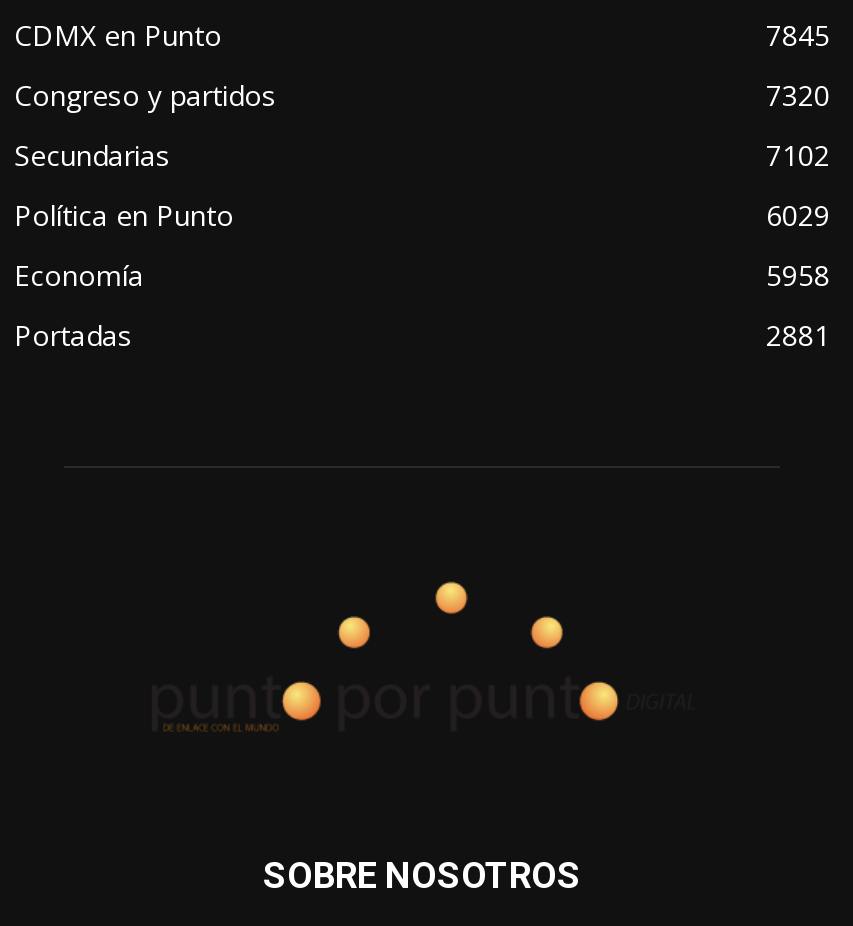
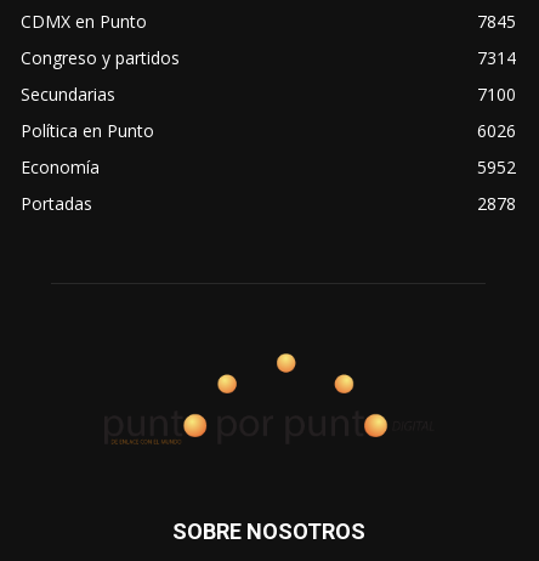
- 7320
+ 7314

- 7102
+ 7100

- 6029
+ 6026

- 5958
+ 5952

- 2881
+ 2878
